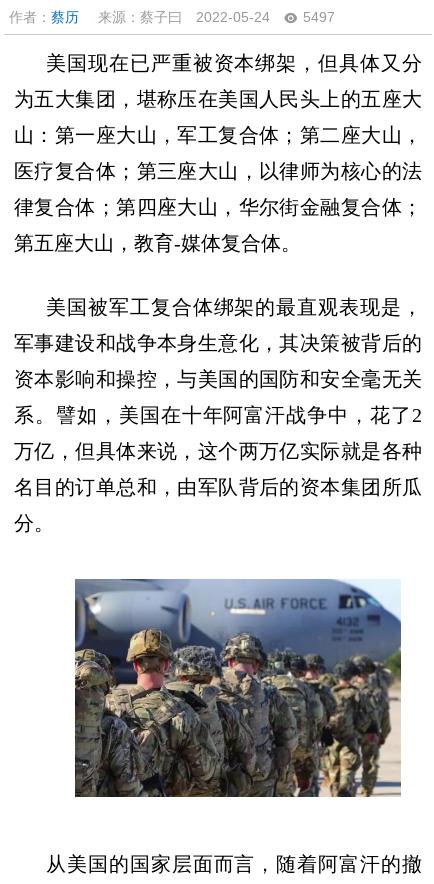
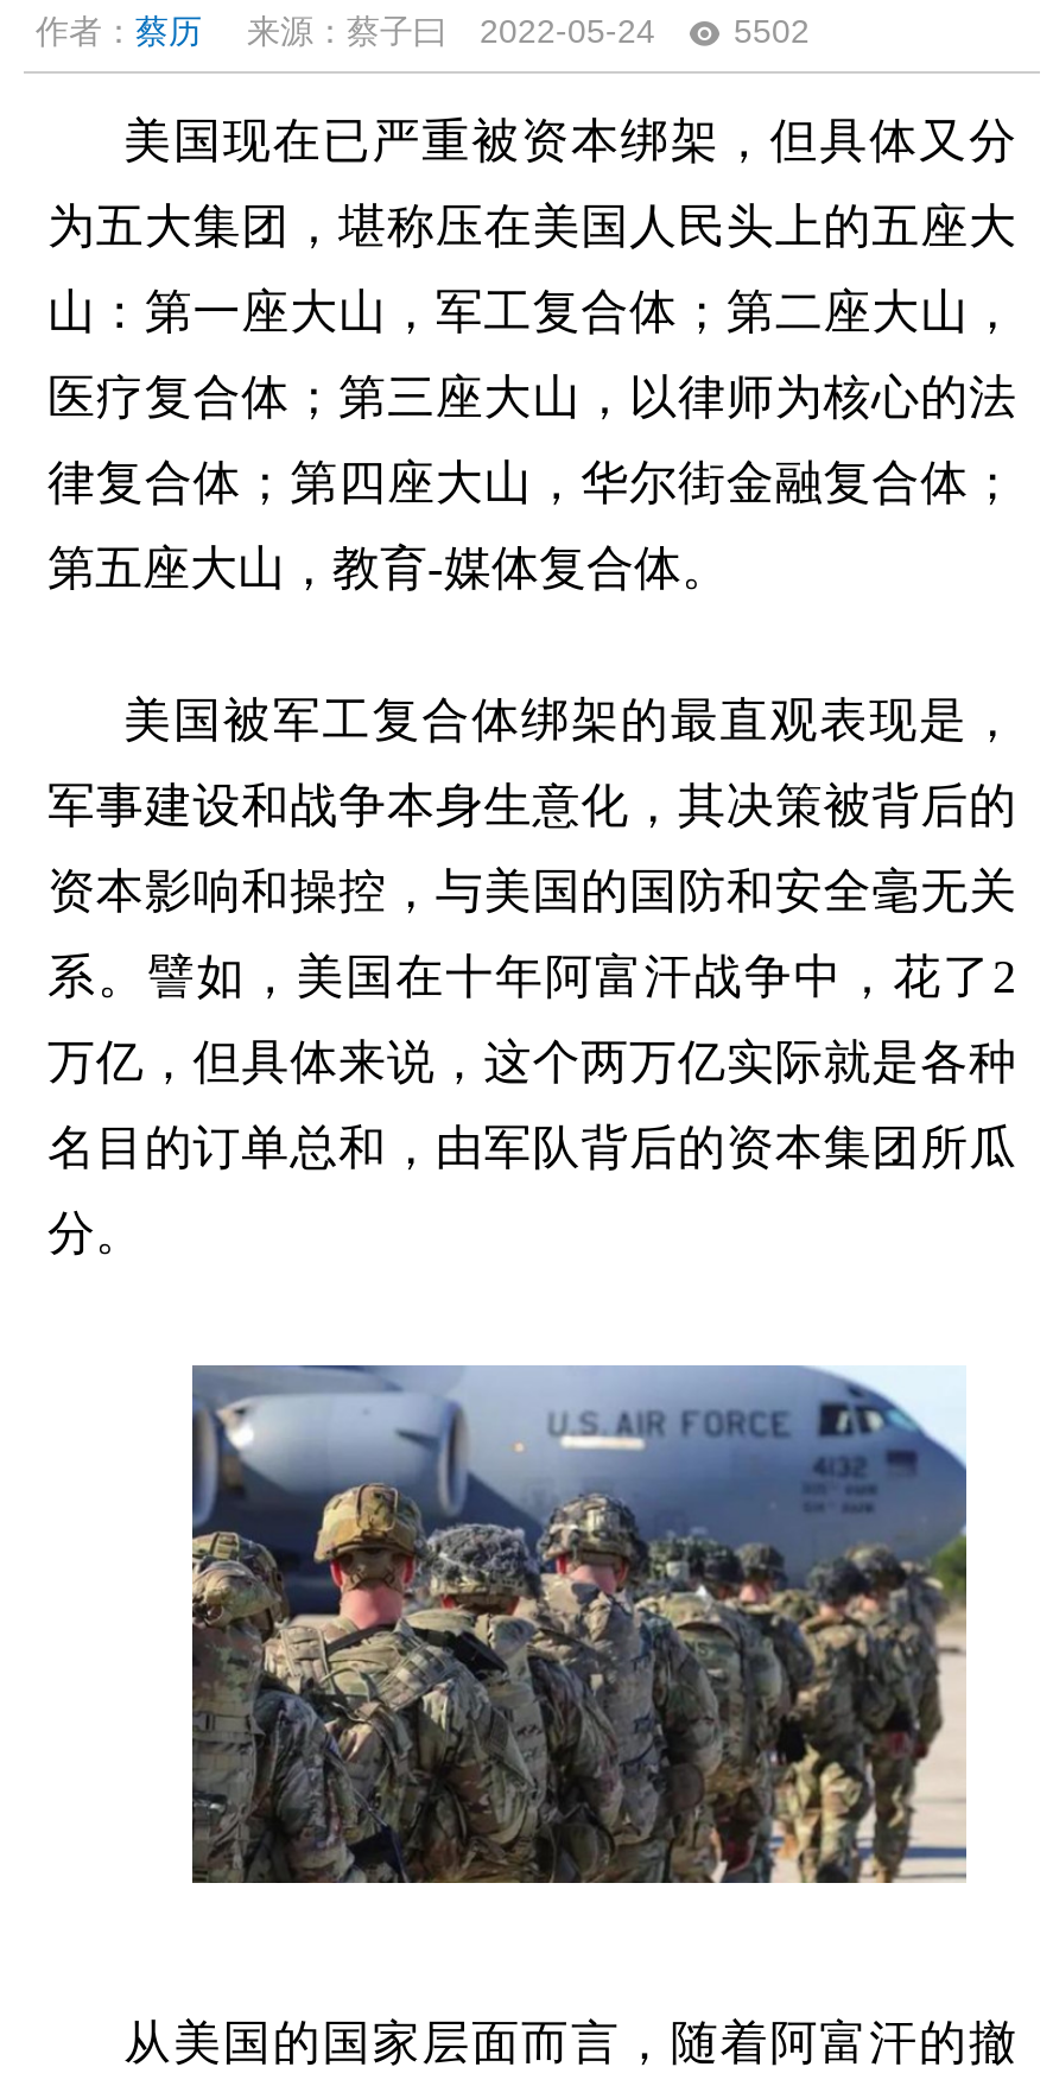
- 5497
+ 5502
